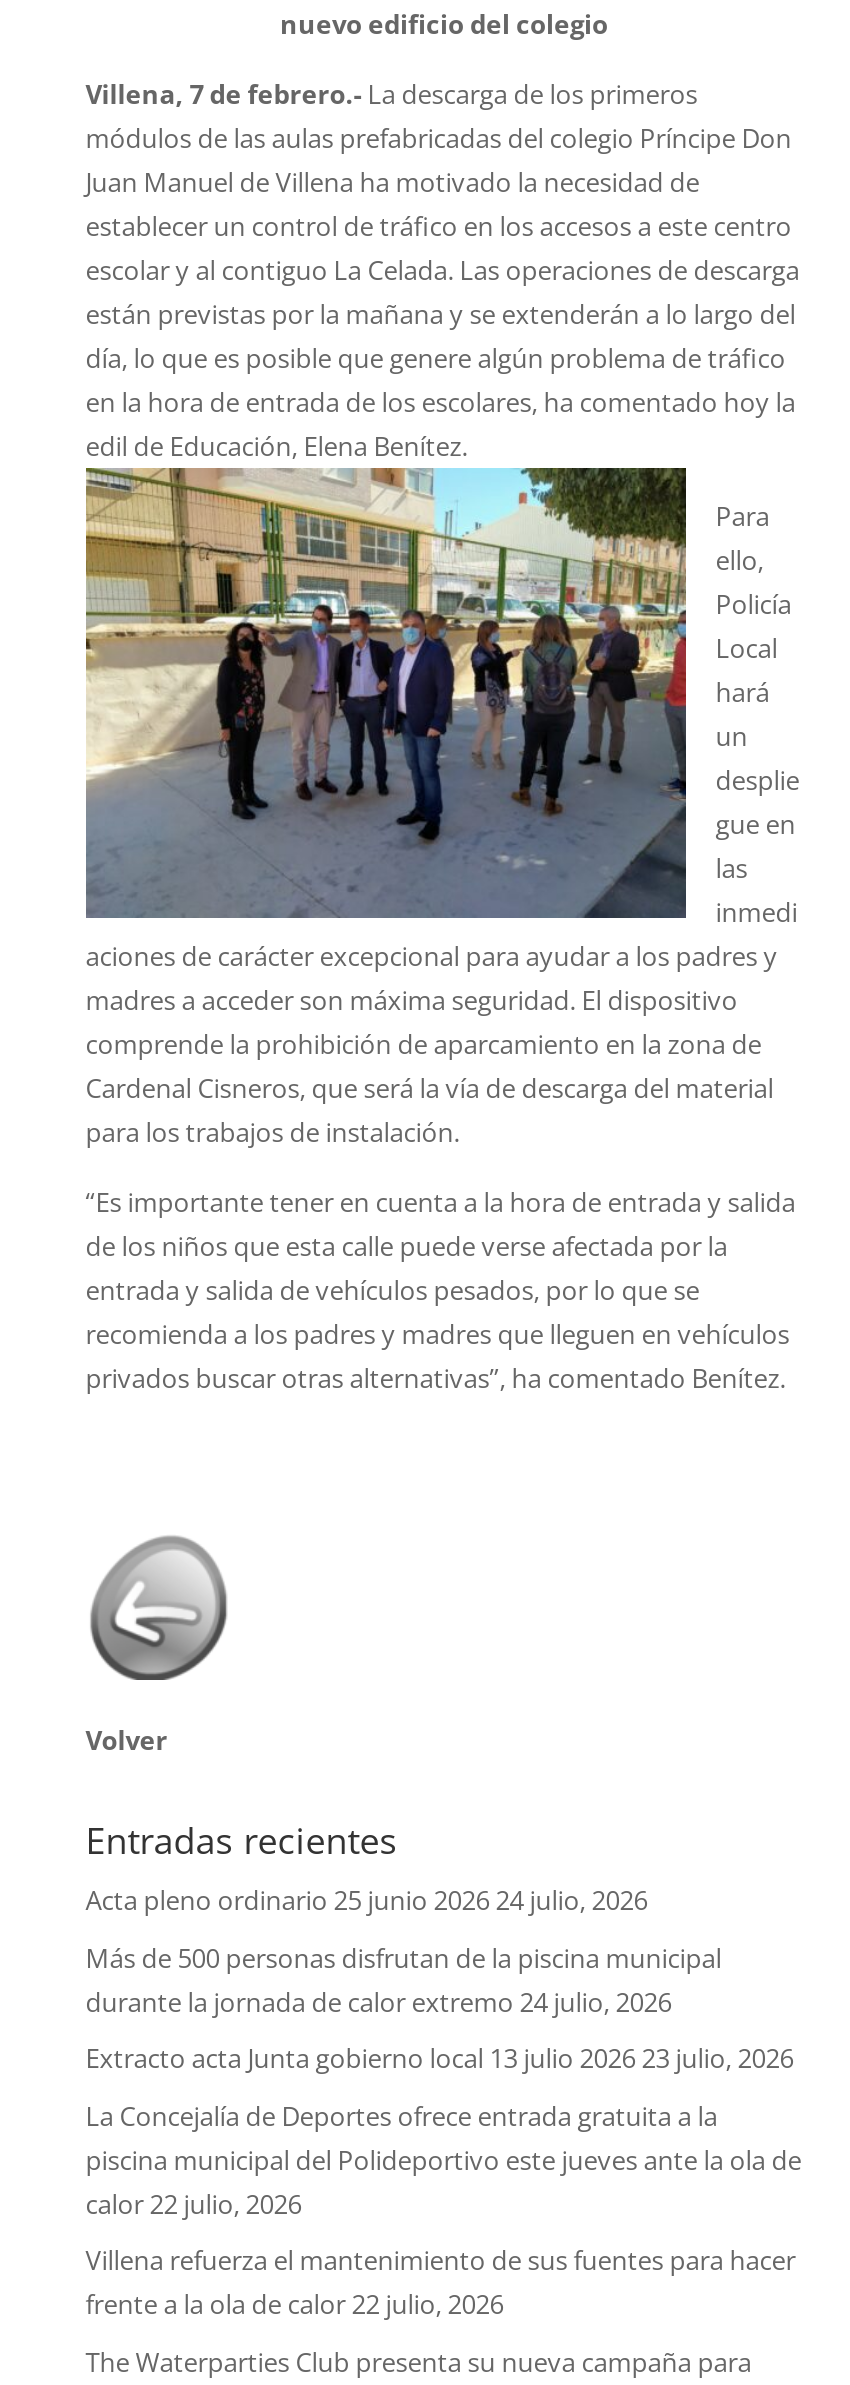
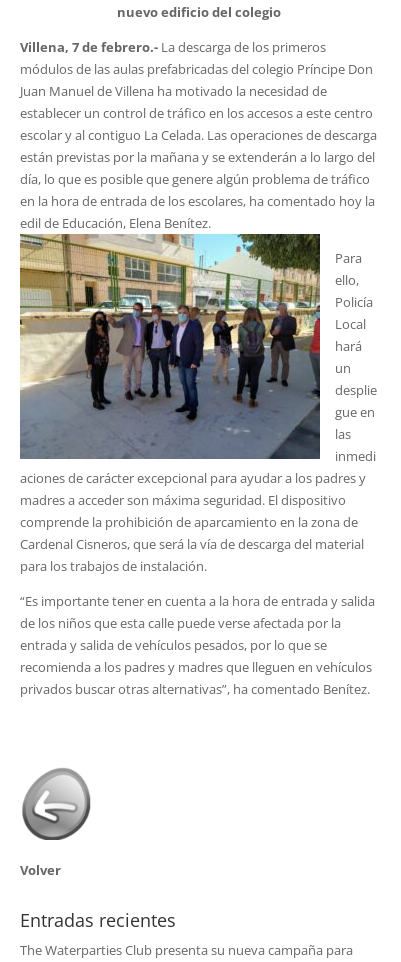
- Acta pleno ordinario 25 junio 2026 24 julio, 2026
- Más de 500 personas disfrutan de la piscina municipal
- durante la jornada de calor extremo 24 julio, 2026
- Extracto acta Junta gobierno local 13 julio 2026 23 julio, 2026
- La Concejalía de Deportes ofrece entrada gratuita a la
- piscina municipal del Polideportivo este jueves ante la ola de
- calor 22 julio, 2026
- Villena refuerza el mantenimiento de sus fuentes para hacer
- frente a la ola de calor 22 julio, 2026
